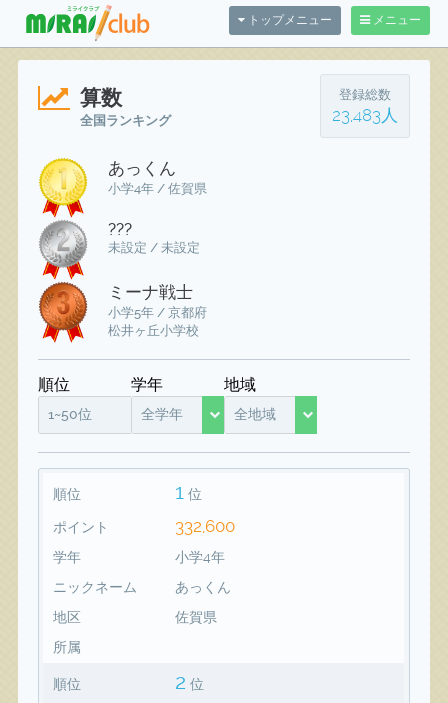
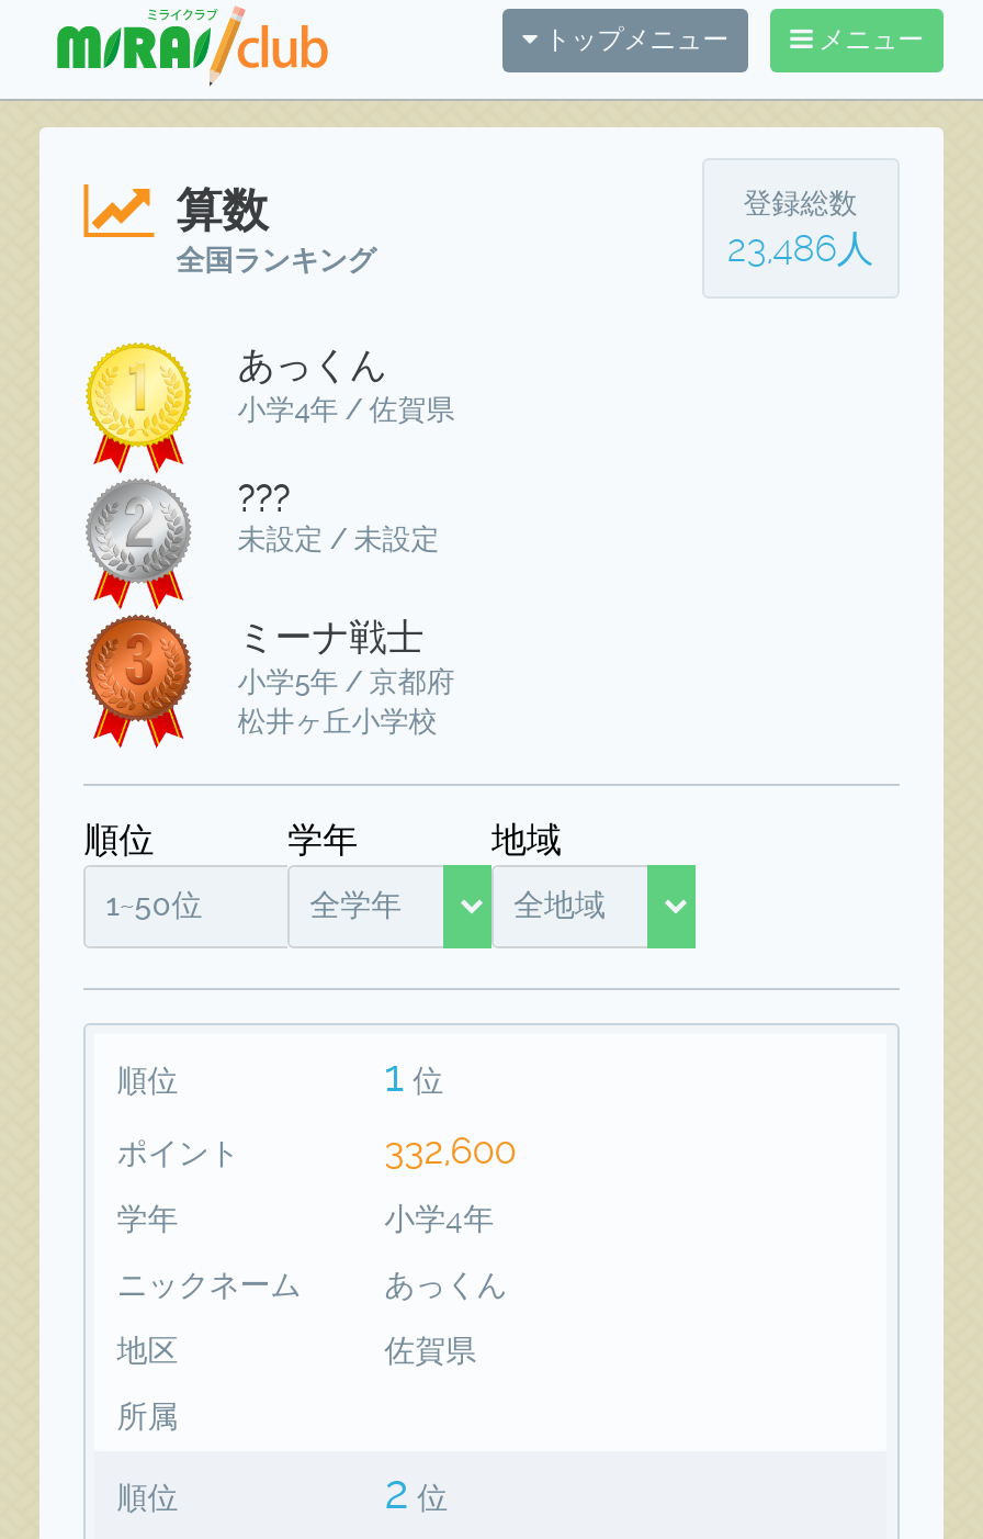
- 23,483人
+ 23,486人
